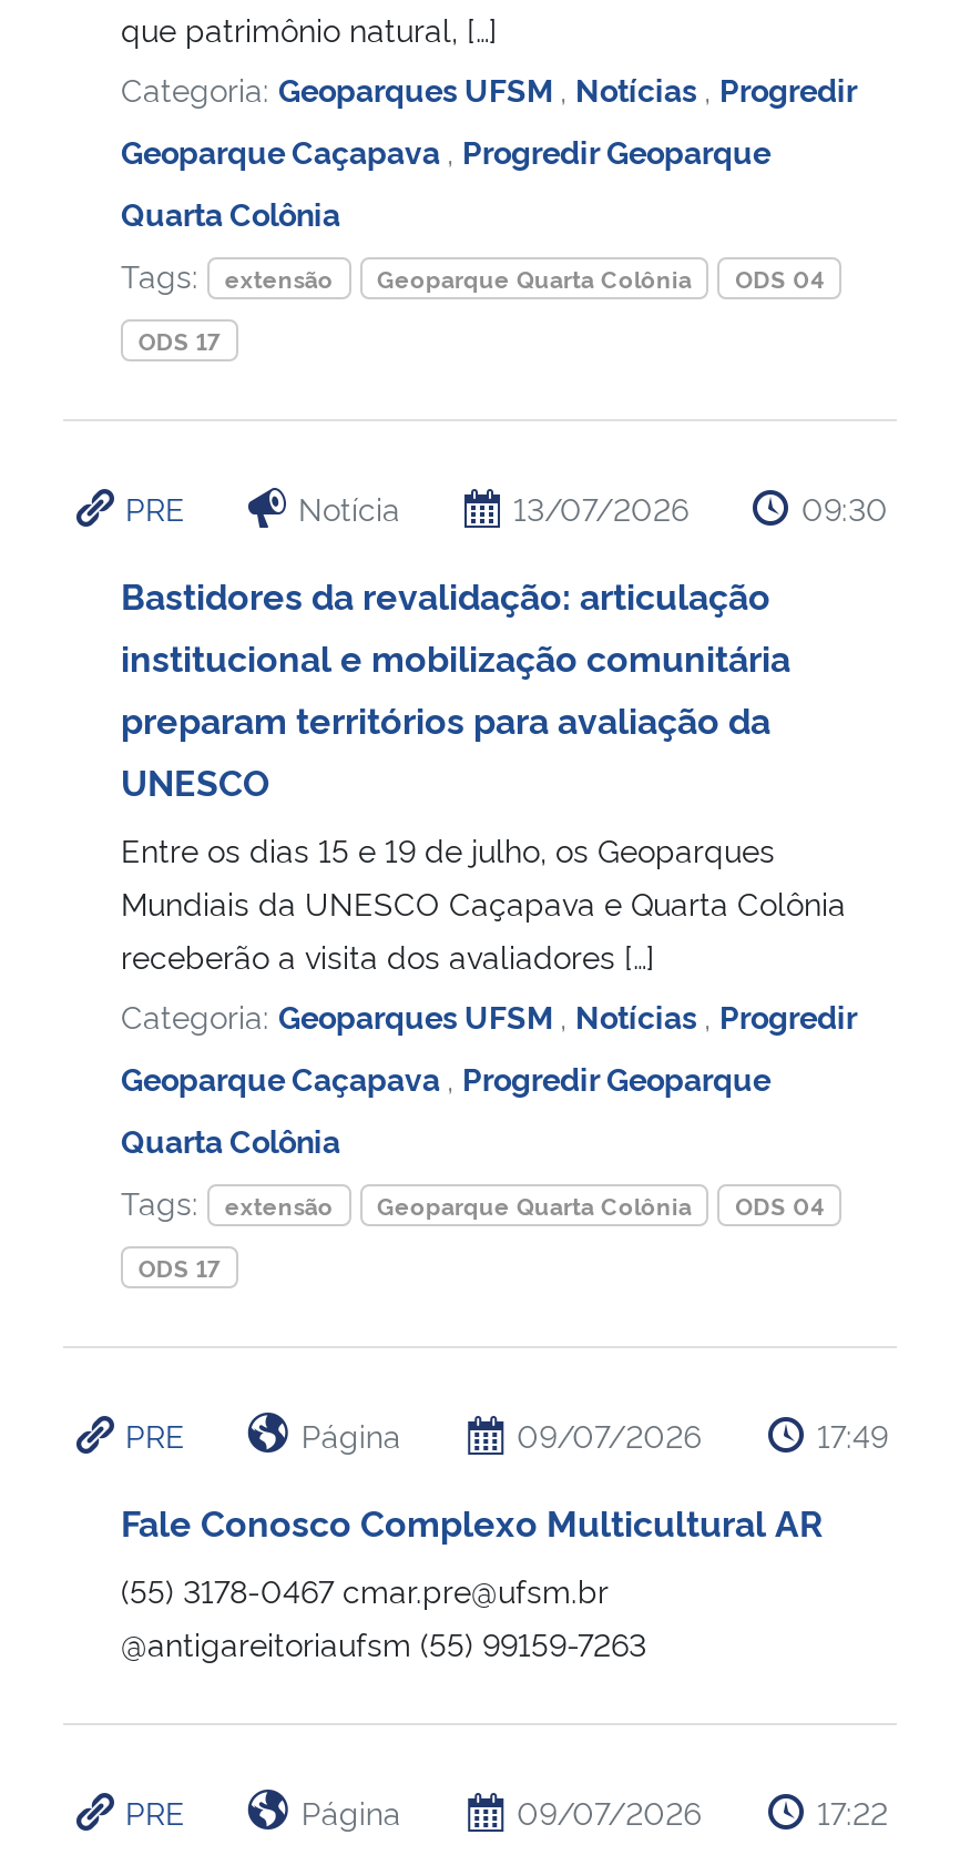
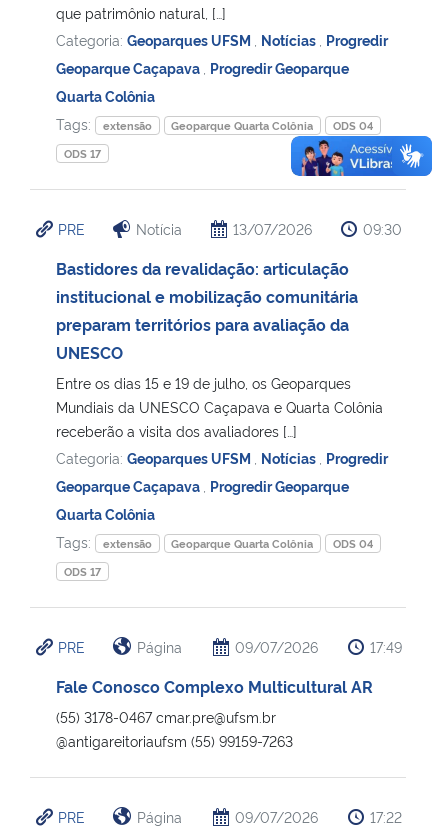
+ [image]
